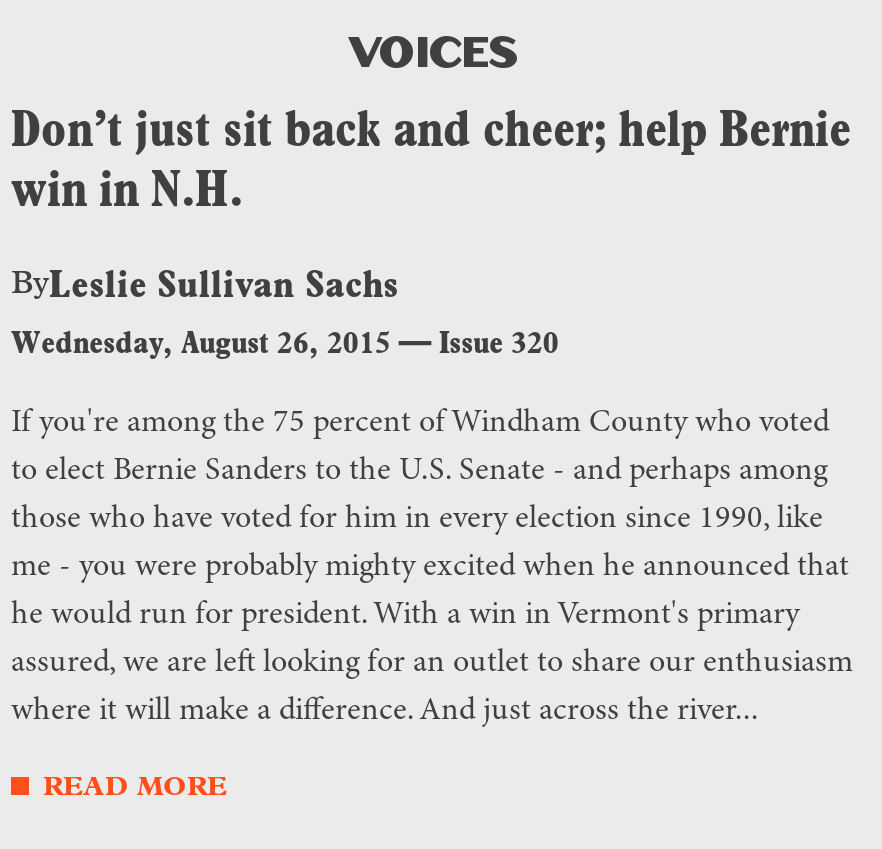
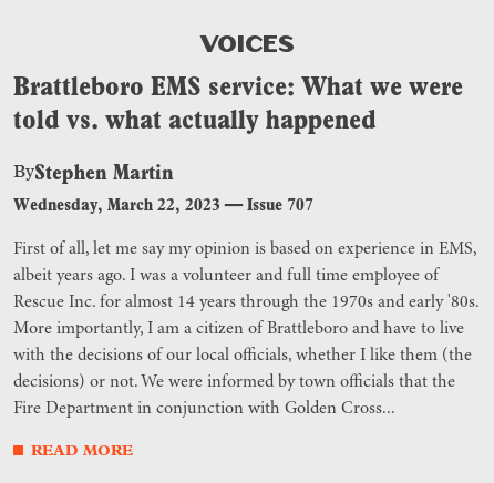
- Don’t just sit back and cheer; help Bernie
- win in N.H.
+ Brattleboro EMS service: What we were
+ told vs. what actually happened

- ByLeslie Sullivan Sachs
- Wednesday, August 26, 2015 — Issue 320
+ ByStephen Martin
+ Wednesday, March 22, 2023 — Issue 707

- If you're among the 75 percent of Windham County who voted
+ First of all, let me say my opinion is based on experience in EMS,

- to elect Bernie Sanders to the U.S. Senate - and perhaps among
+ albeit years ago. I was a volunteer and full time employee of

- those who have voted for him in every election since 1990, like
+ Rescue Inc. for almost 14 years through the 1970s and early '80s.

- me - you were probably mighty excited when he announced that
+ More importantly, I am a citizen of Brattleboro and have to live

- he would run for president. With a win in Vermont's primary
+ with the decisions of our local officials, whether I like them (the

- assured, we are left looking for an outlet to share our enthusiasm
+ decisions) or not. We were informed by town officials that the

- where it will make a difference. And just across the river...
+ Fire Department in conjunction with Golden Cross...
